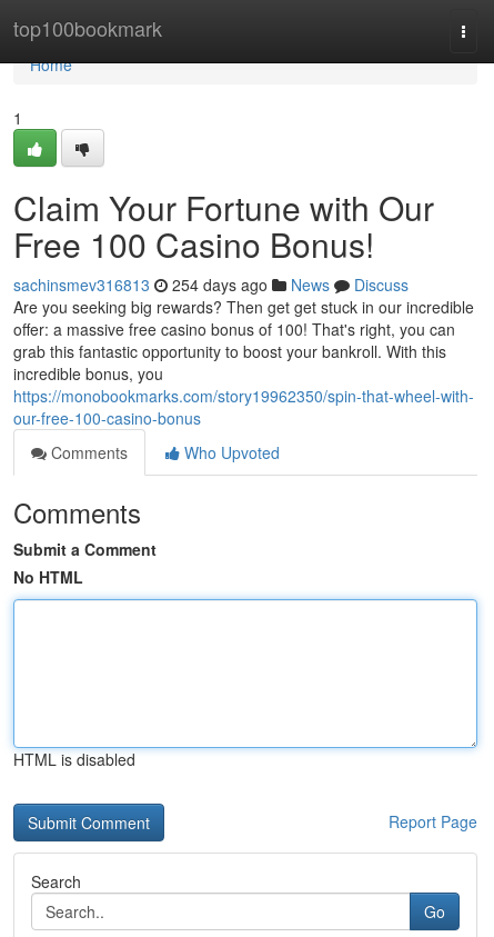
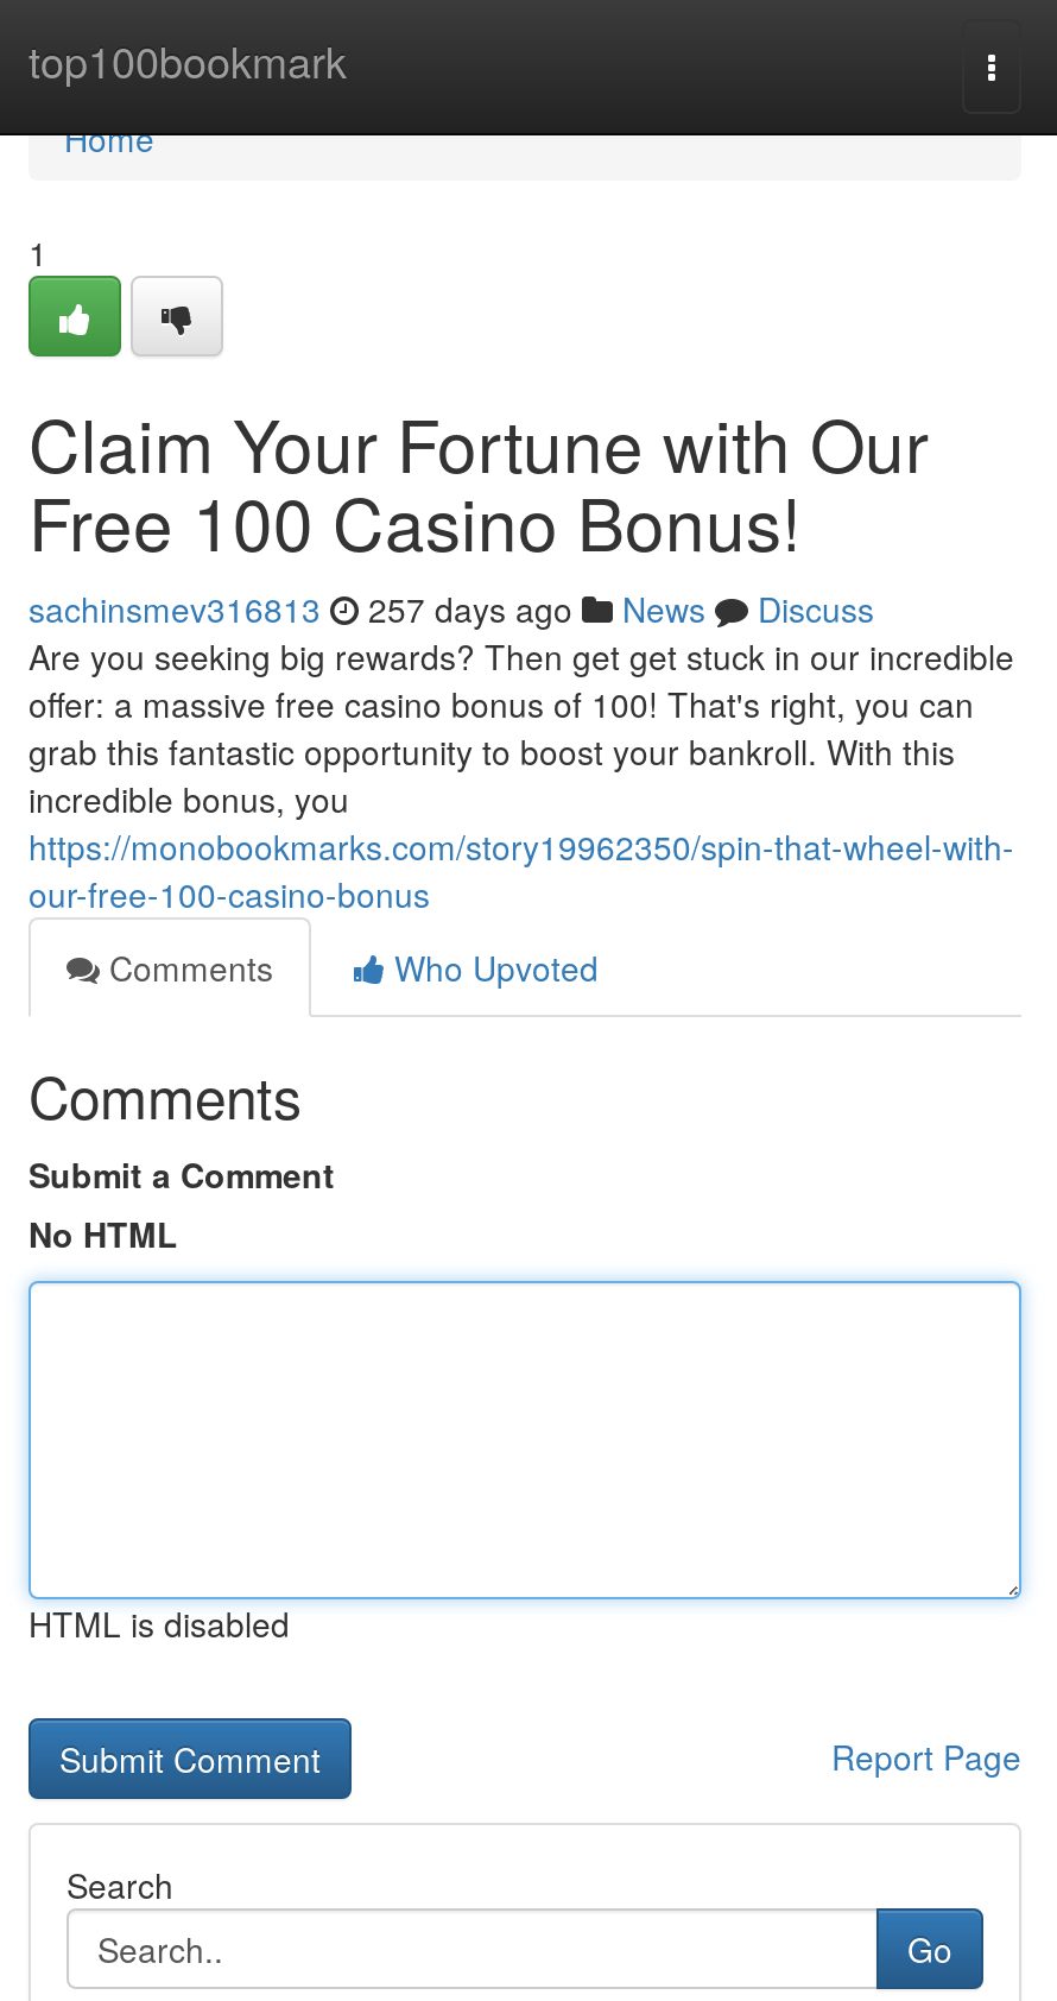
- sachinsmev316813 254 days ago News Discuss
+ sachinsmev316813 257 days ago News Discuss
